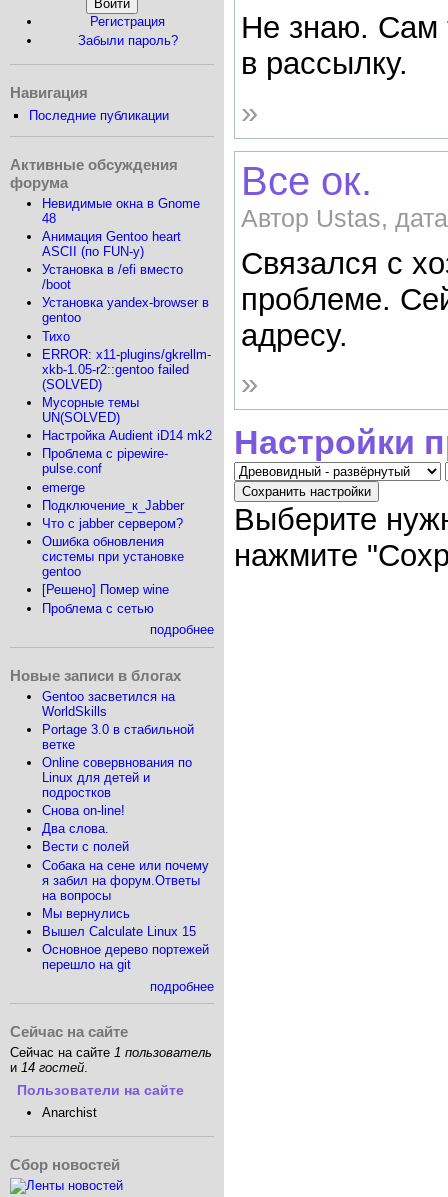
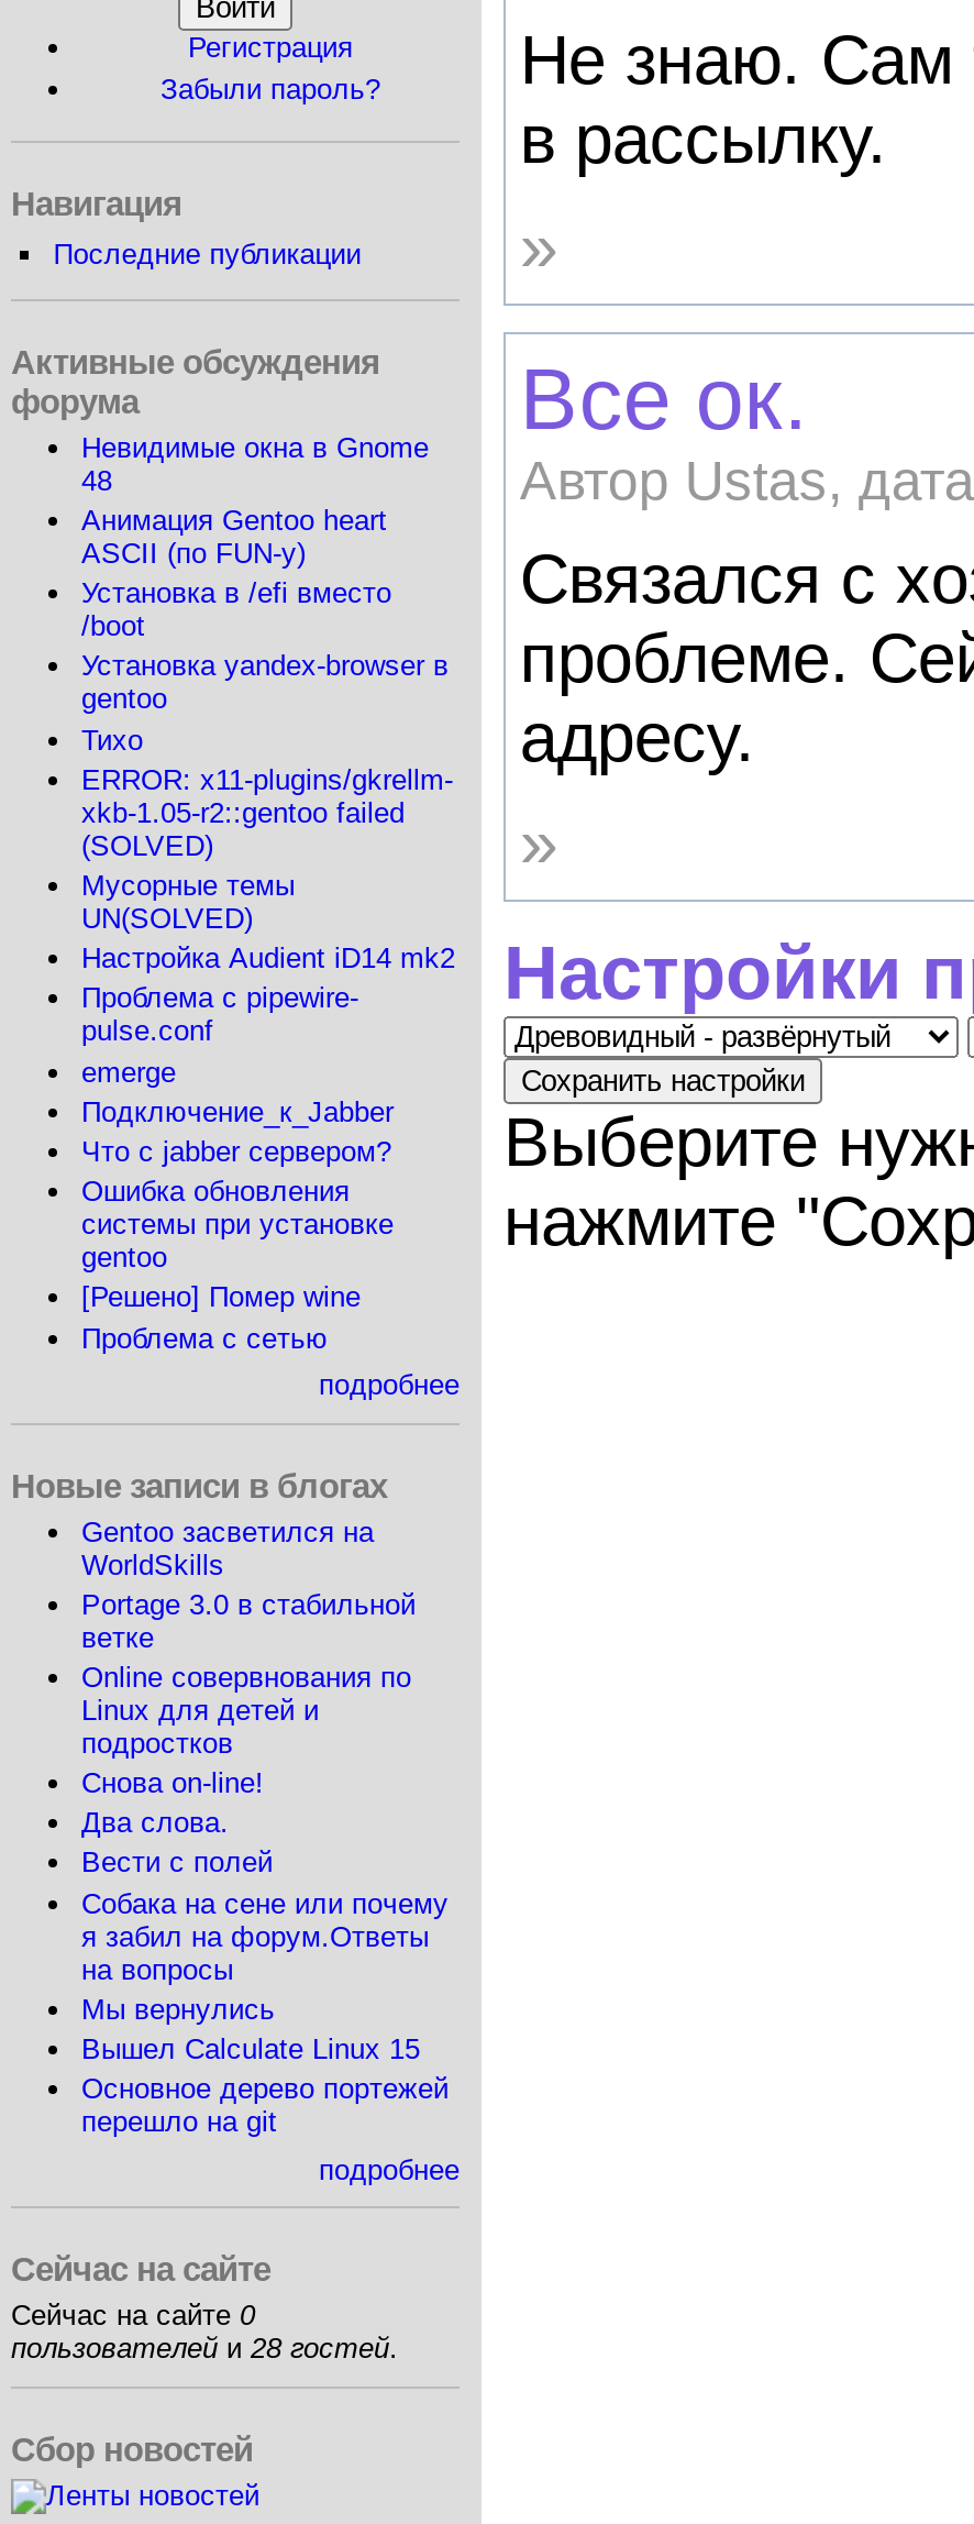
- Сейчас на сайте 1 пользователь
- и 14 гостей.
- Пользователи на сайте
- Anarchist
+ Сейчас на сайте 0
+ пользователей и 28 гостей.
